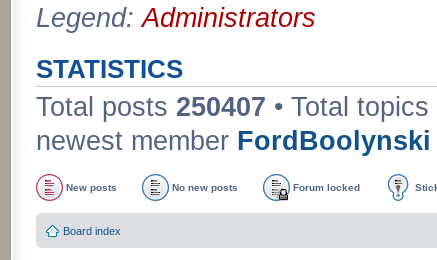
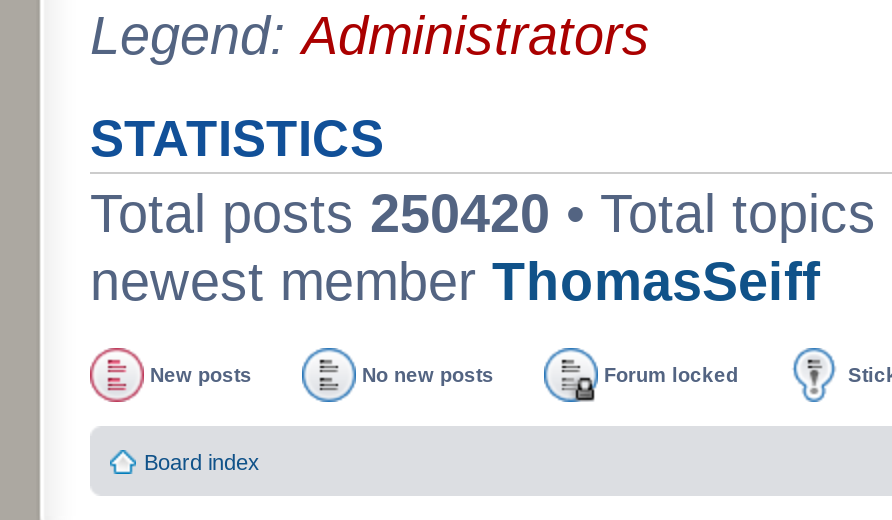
- Total posts 250407 • Total topics
+ Total posts 250420 • Total topics

- newest member FordBoolynski
+ newest member ThomasSeiff
